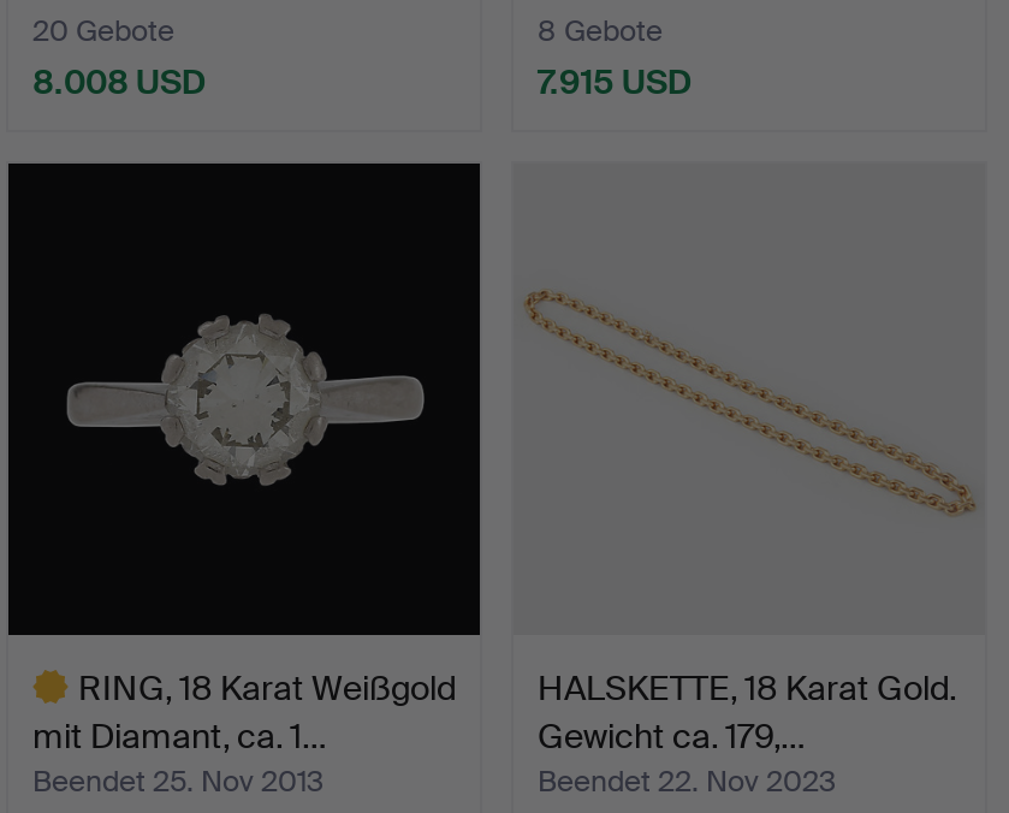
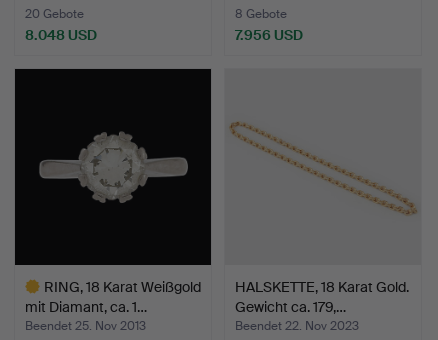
- 8.008 USD
+ 8.048 USD

- 7.915 USD
+ 7.956 USD
